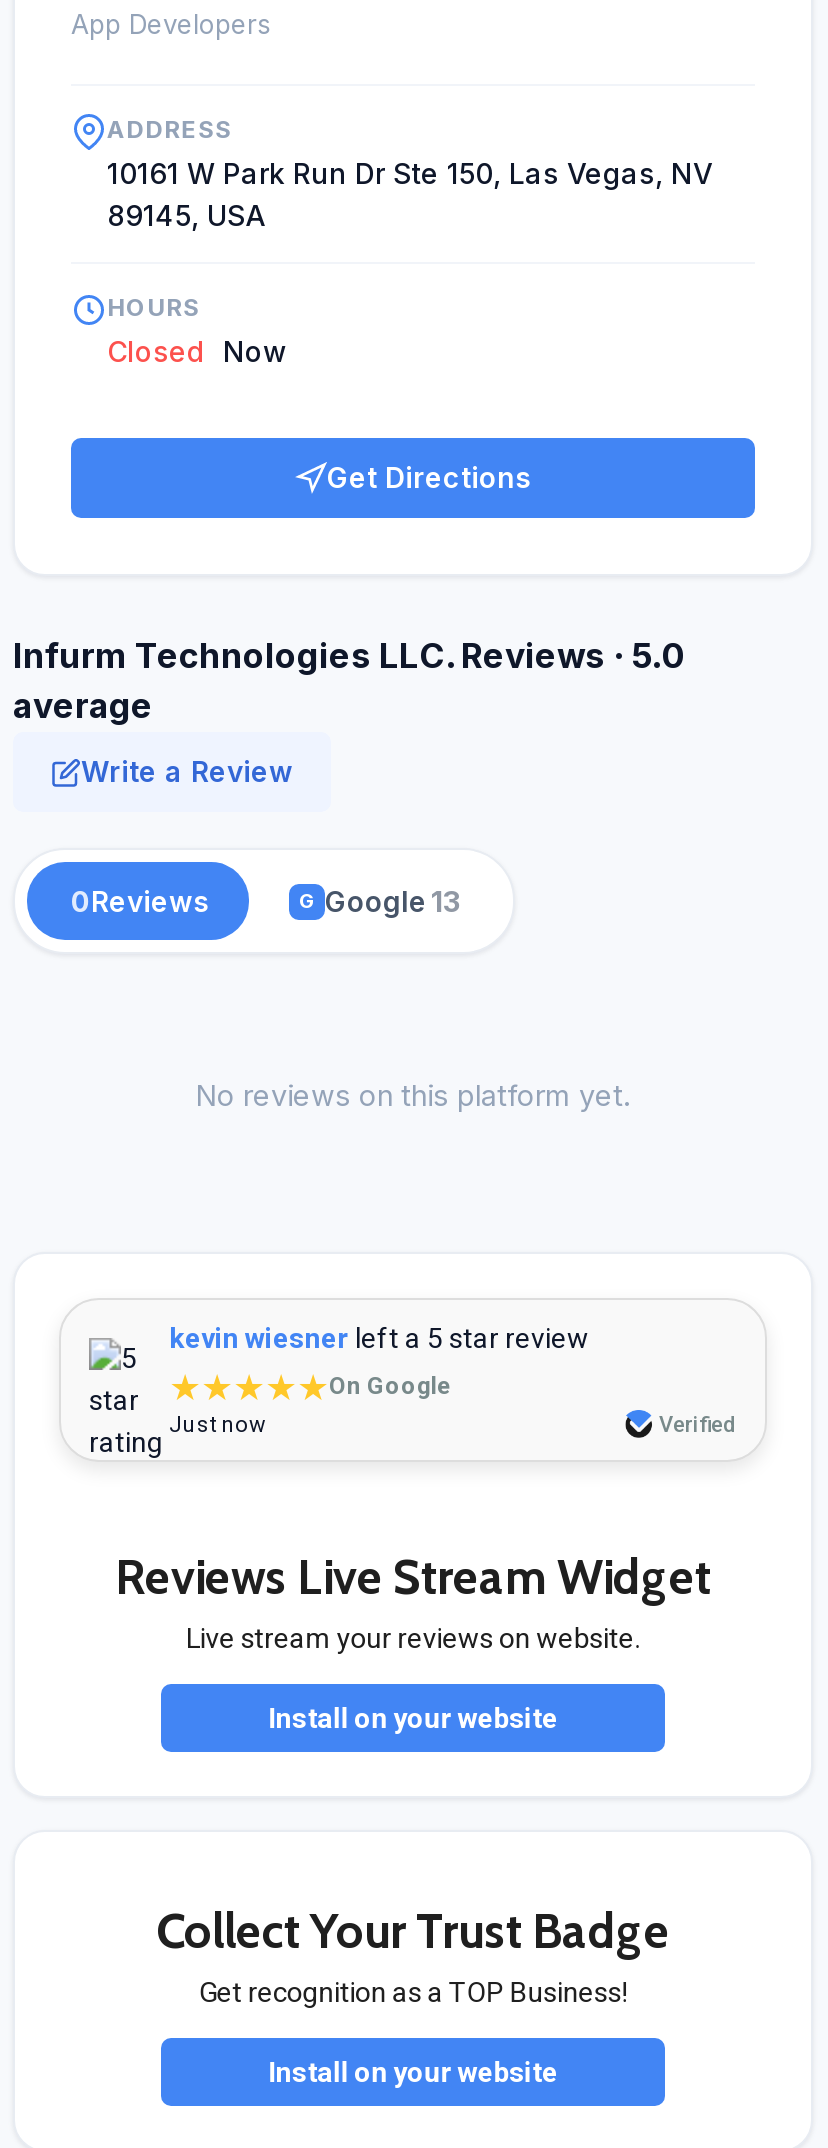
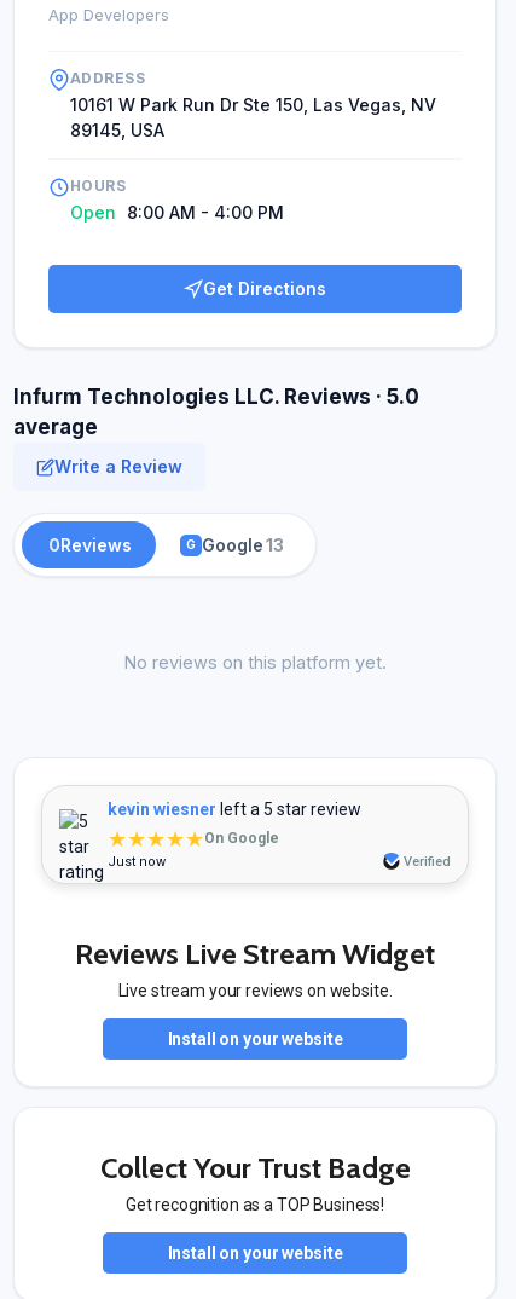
- Closed Now
+ Open 8:00 AM - 4:00 PM
